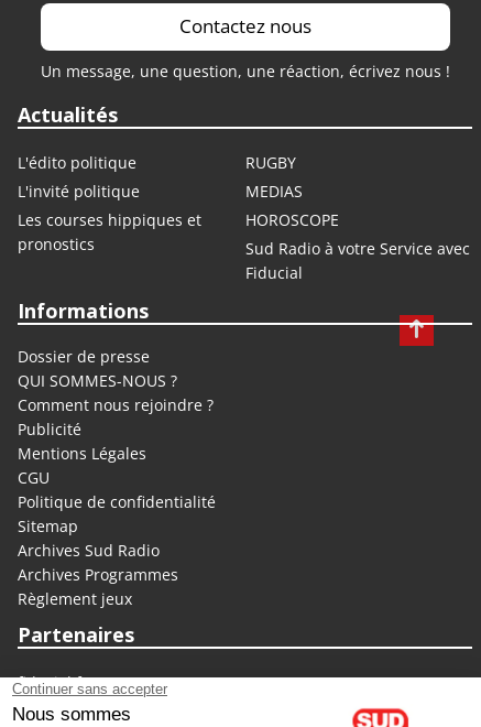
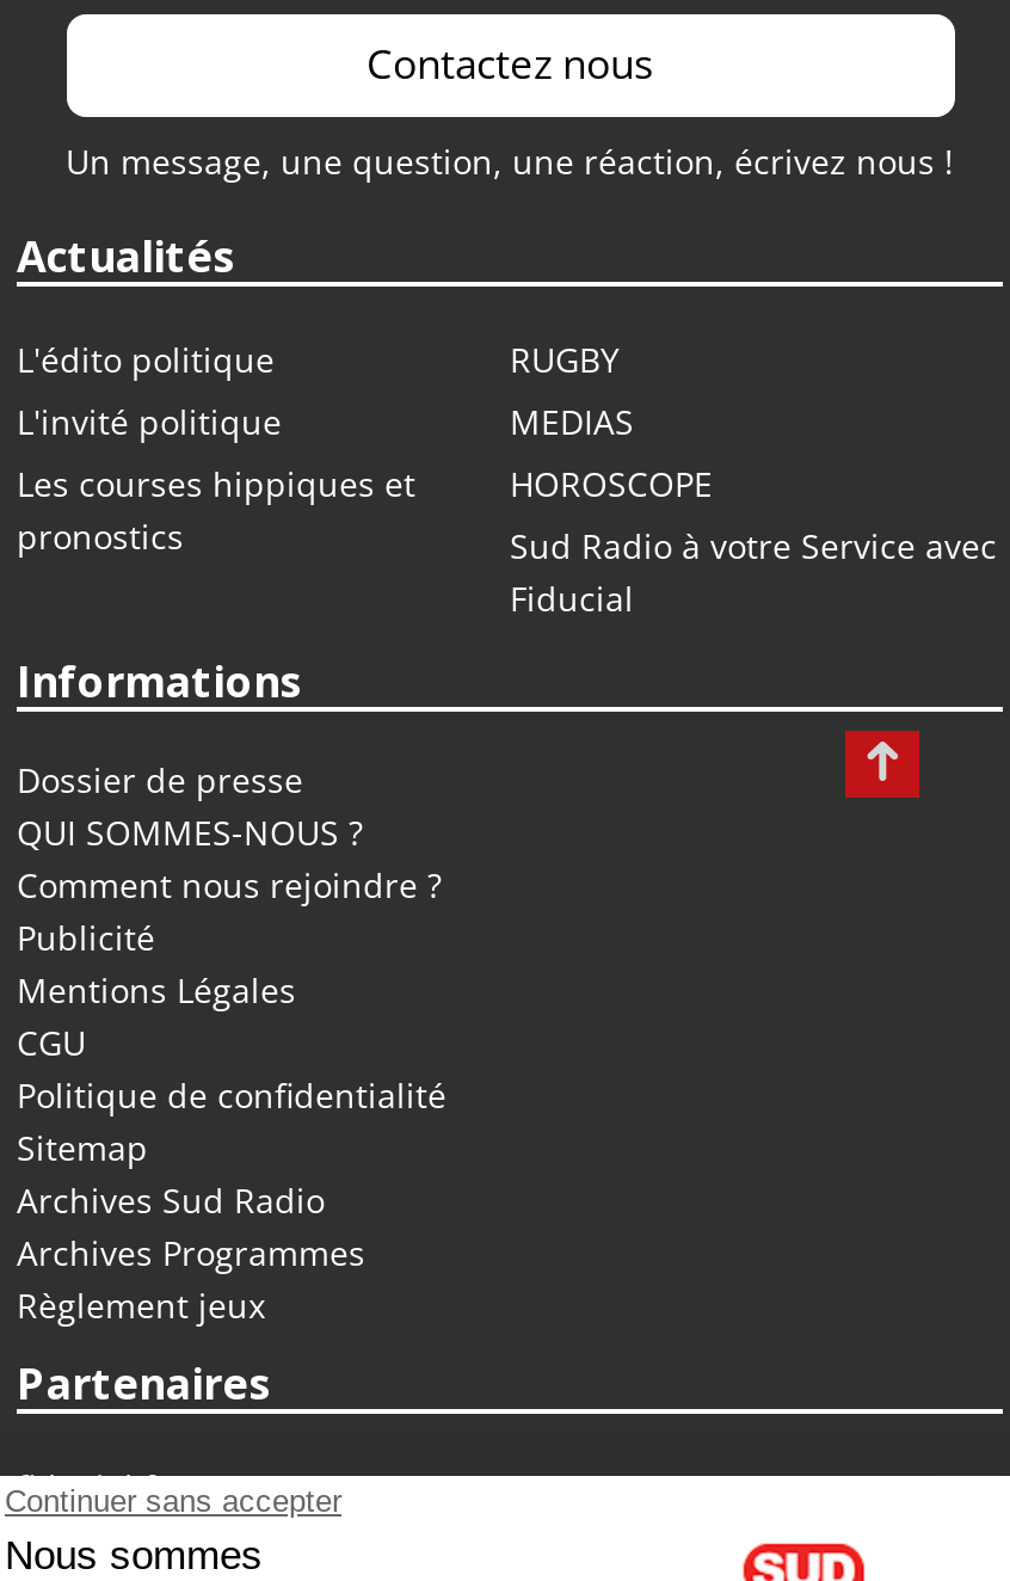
- [image]
+ [image]
